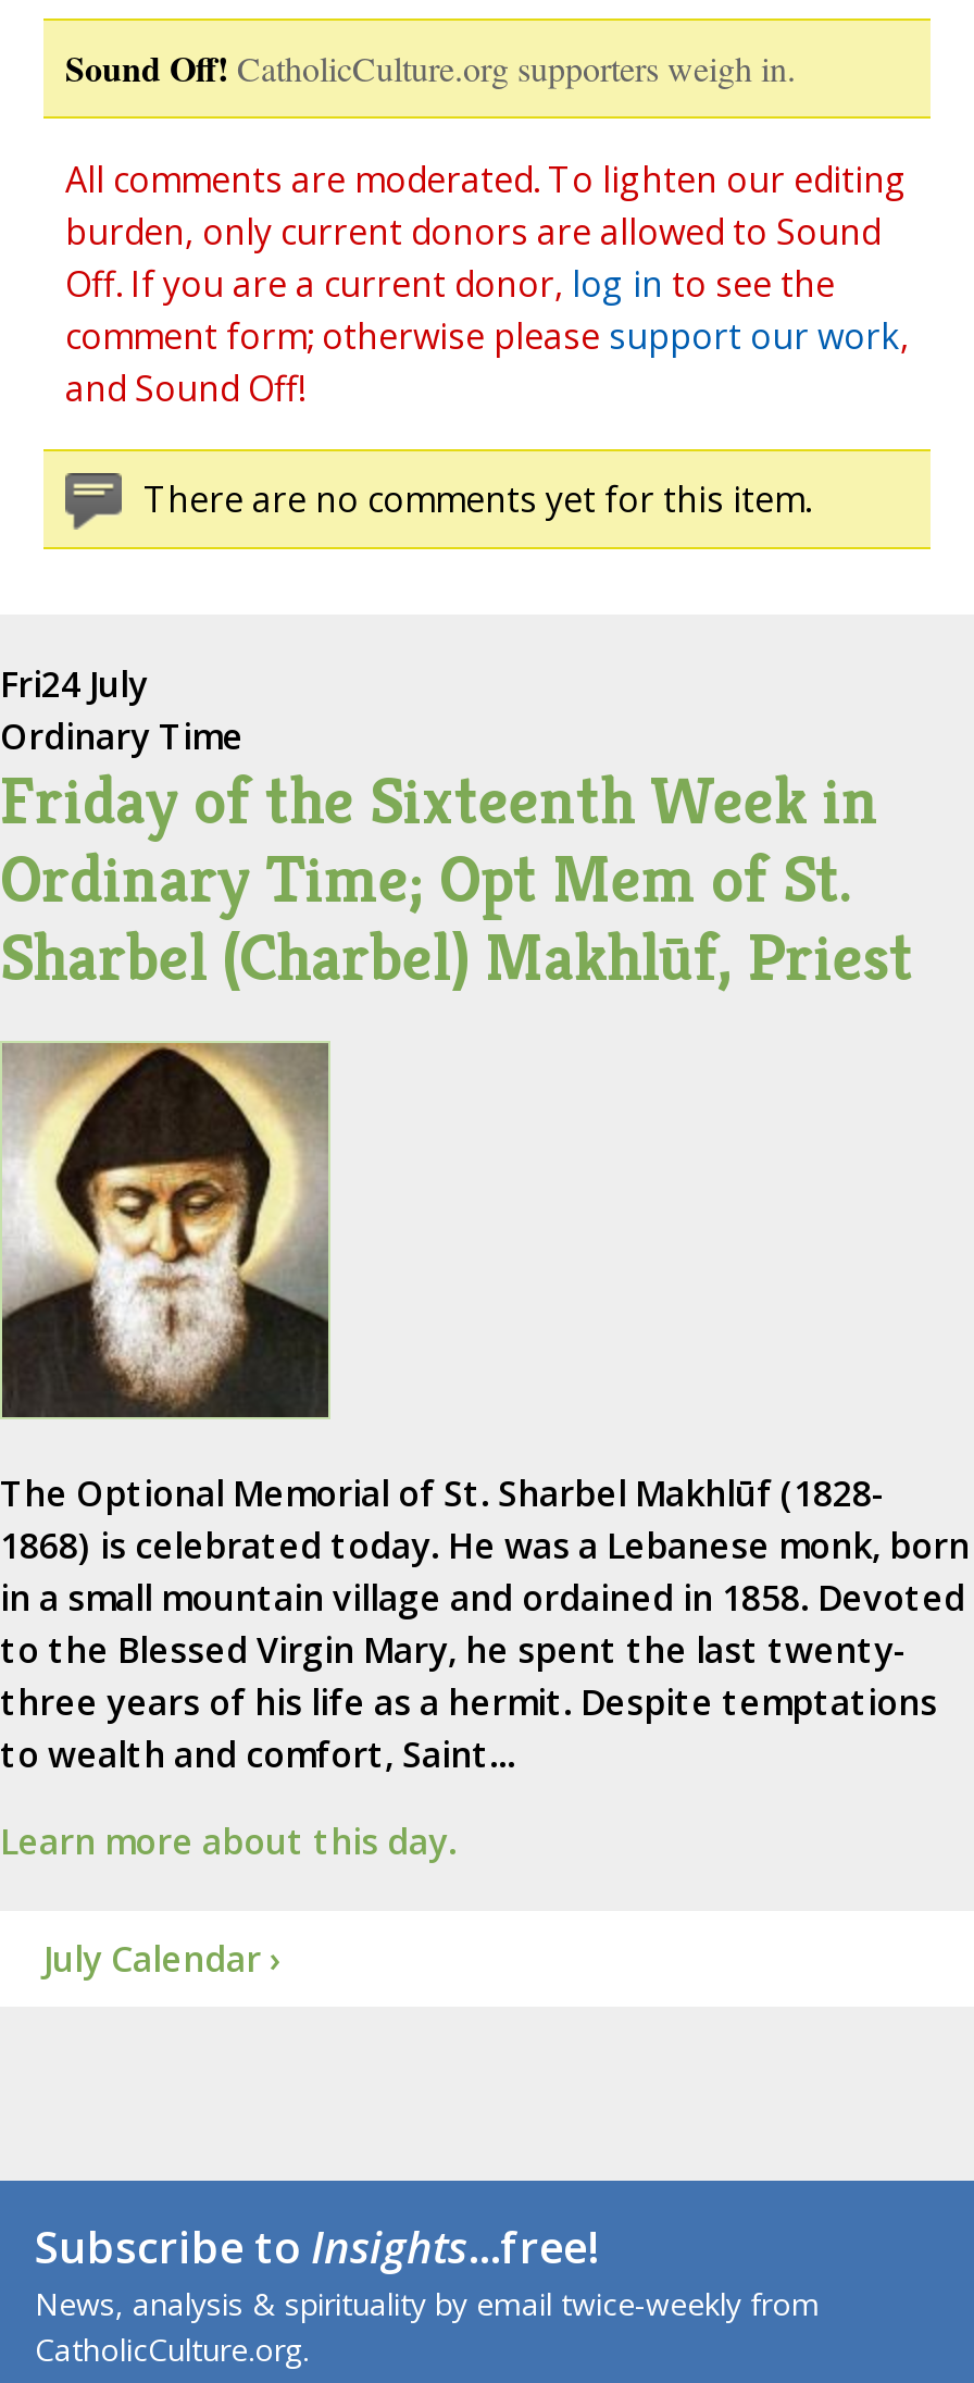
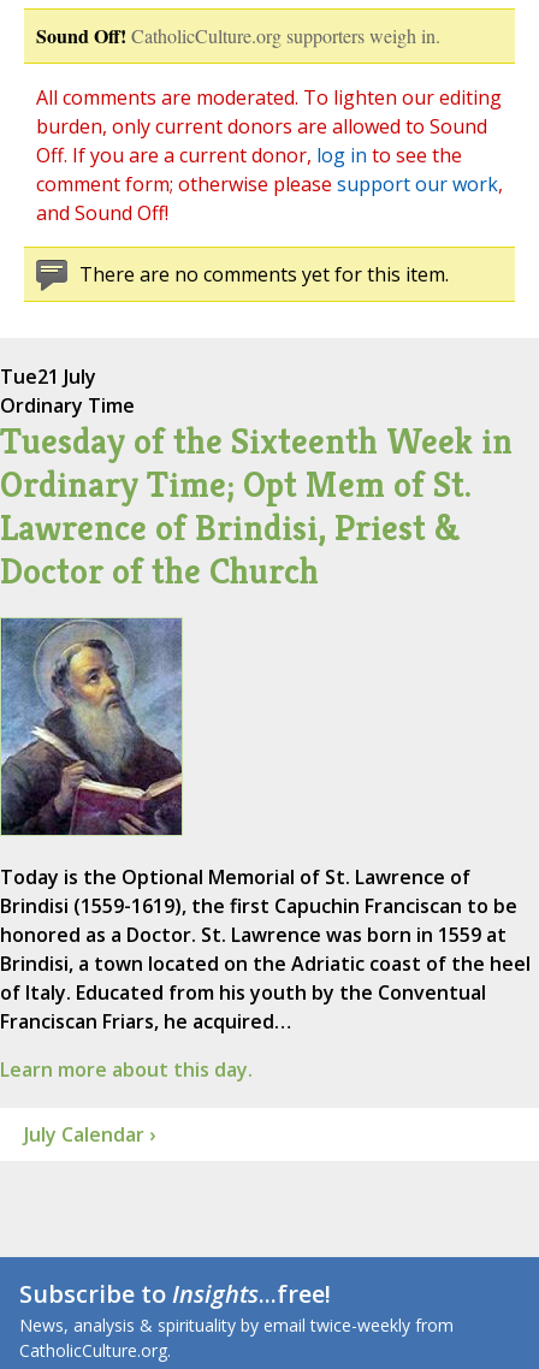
- Fri24 July
+ Tue21 July

- Friday of the Sixteenth Week in
+ Tuesday of the Sixteenth Week in

- Sharbel (Charbel) Makhlūf, Priest
+ Lawrence of Brindisi, Priest &
+ Doctor of the Church

- [image]
+ [image]

- The Optional Memorial of St. Sharbel Makhlūf (1828-
- 1868) is celebrated today. He was a Lebanese monk, born
- in a small mountain village and ordained in 1858. Devoted
- to the Blessed Virgin Mary, he spent the last twenty-
- three years of his life as a hermit. Despite temptations
- to wealth and comfort, Saint…
+ Today is the Optional Memorial of St. Lawrence of
+ Brindisi (1559-1619), the first Capuchin Franciscan to be
+ honored as a Doctor. St. Lawrence was born in 1559 at
+ Brindisi, a town located on the Adriatic coast of the heel
+ of Italy. Educated from his youth by the Conventual
+ Franciscan Friars, he acquired…
